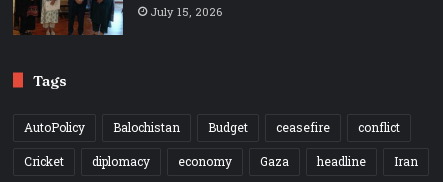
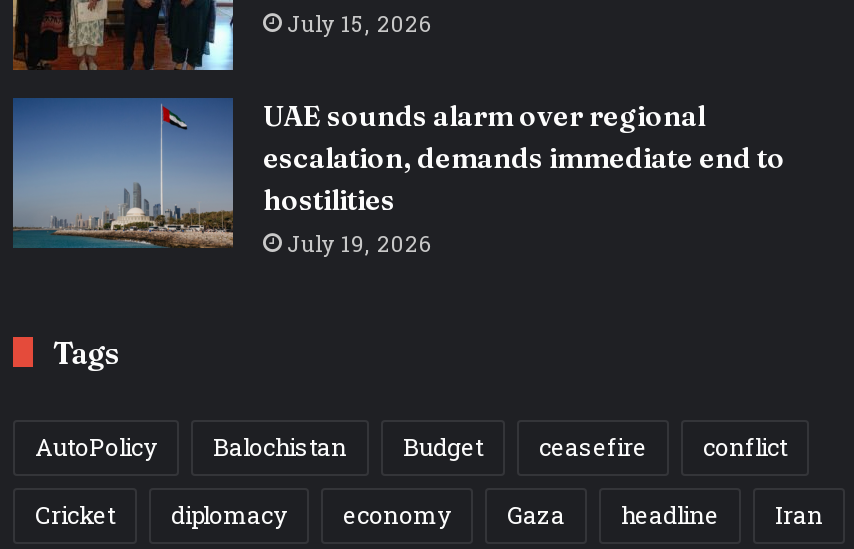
+ [image]
+ UAE sounds alarm over regional
+ escalation, demands immediate end to
+ hostilities
+ July 19, 2026
